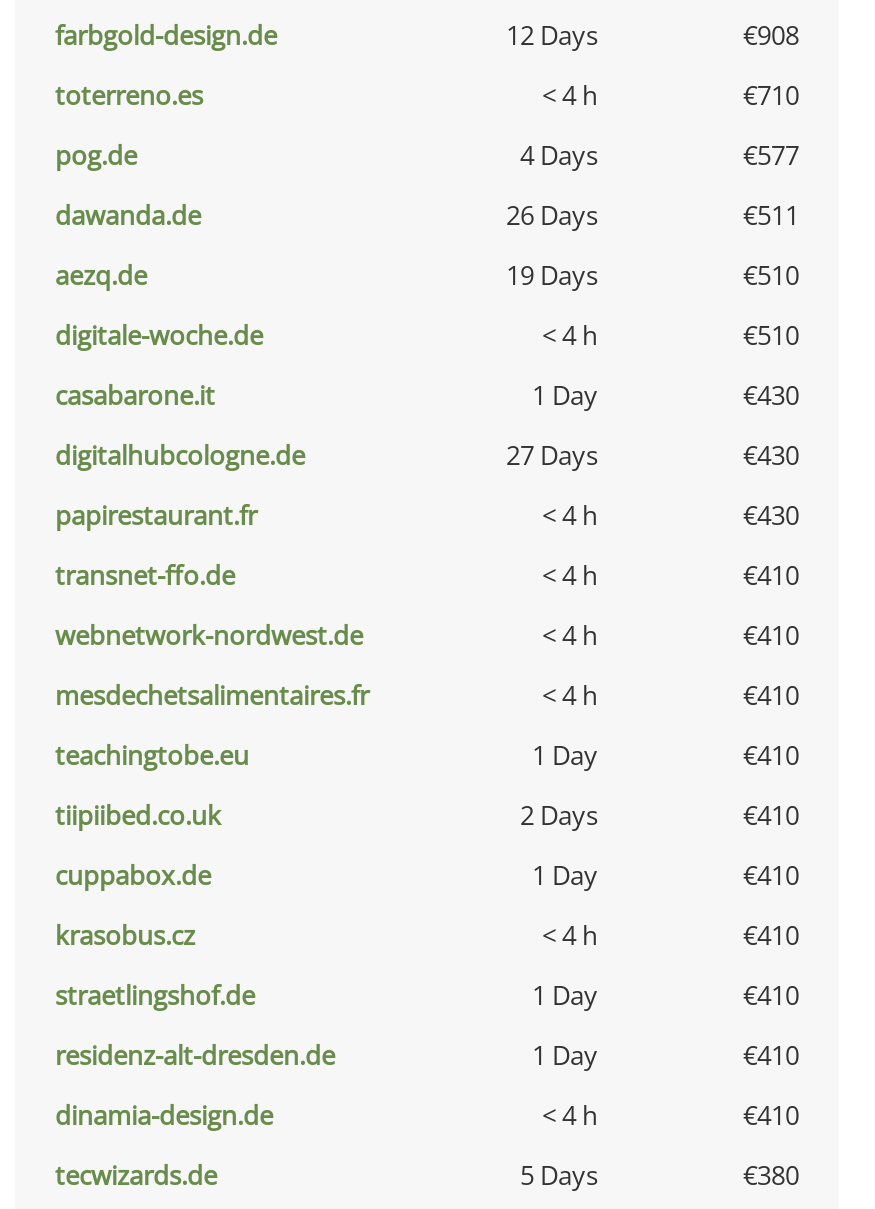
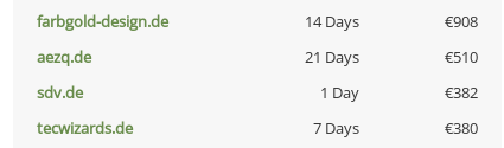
- 12 Days
+ 14 Days

- toterreno.es
- < 4 h
- €710
- pog.de
- 4 Days
- €577
- dawanda.de
- 26 Days
- €511

- 19 Days
+ 21 Days

- digitale-woche.de
- < 4 h
- €510
- casabarone.it
+ sdv.de

- €430
- digitalhubcologne.de
- 27 Days
- €430
- papirestaurant.fr
- < 4 h
- €430
- transnet-ffo.de
- < 4 h
- €410
- webnetwork-nordwest.de
- < 4 h
- €410
- mesdechetsalimentaires.fr
- < 4 h
- €410
- teachingtobe.eu
- 1 Day
- €410
- tiipiibed.co.uk
- 2 Days
- €410
- cuppabox.de
- 1 Day
- €410
- krasobus.cz
- < 4 h
- €410
- straetlingshof.de
- 1 Day
- €410
- residenz-alt-dresden.de
- 1 Day
- €410
- dinamia-design.de
- < 4 h
- €410
+ €382

- 5 Days
+ 7 Days
